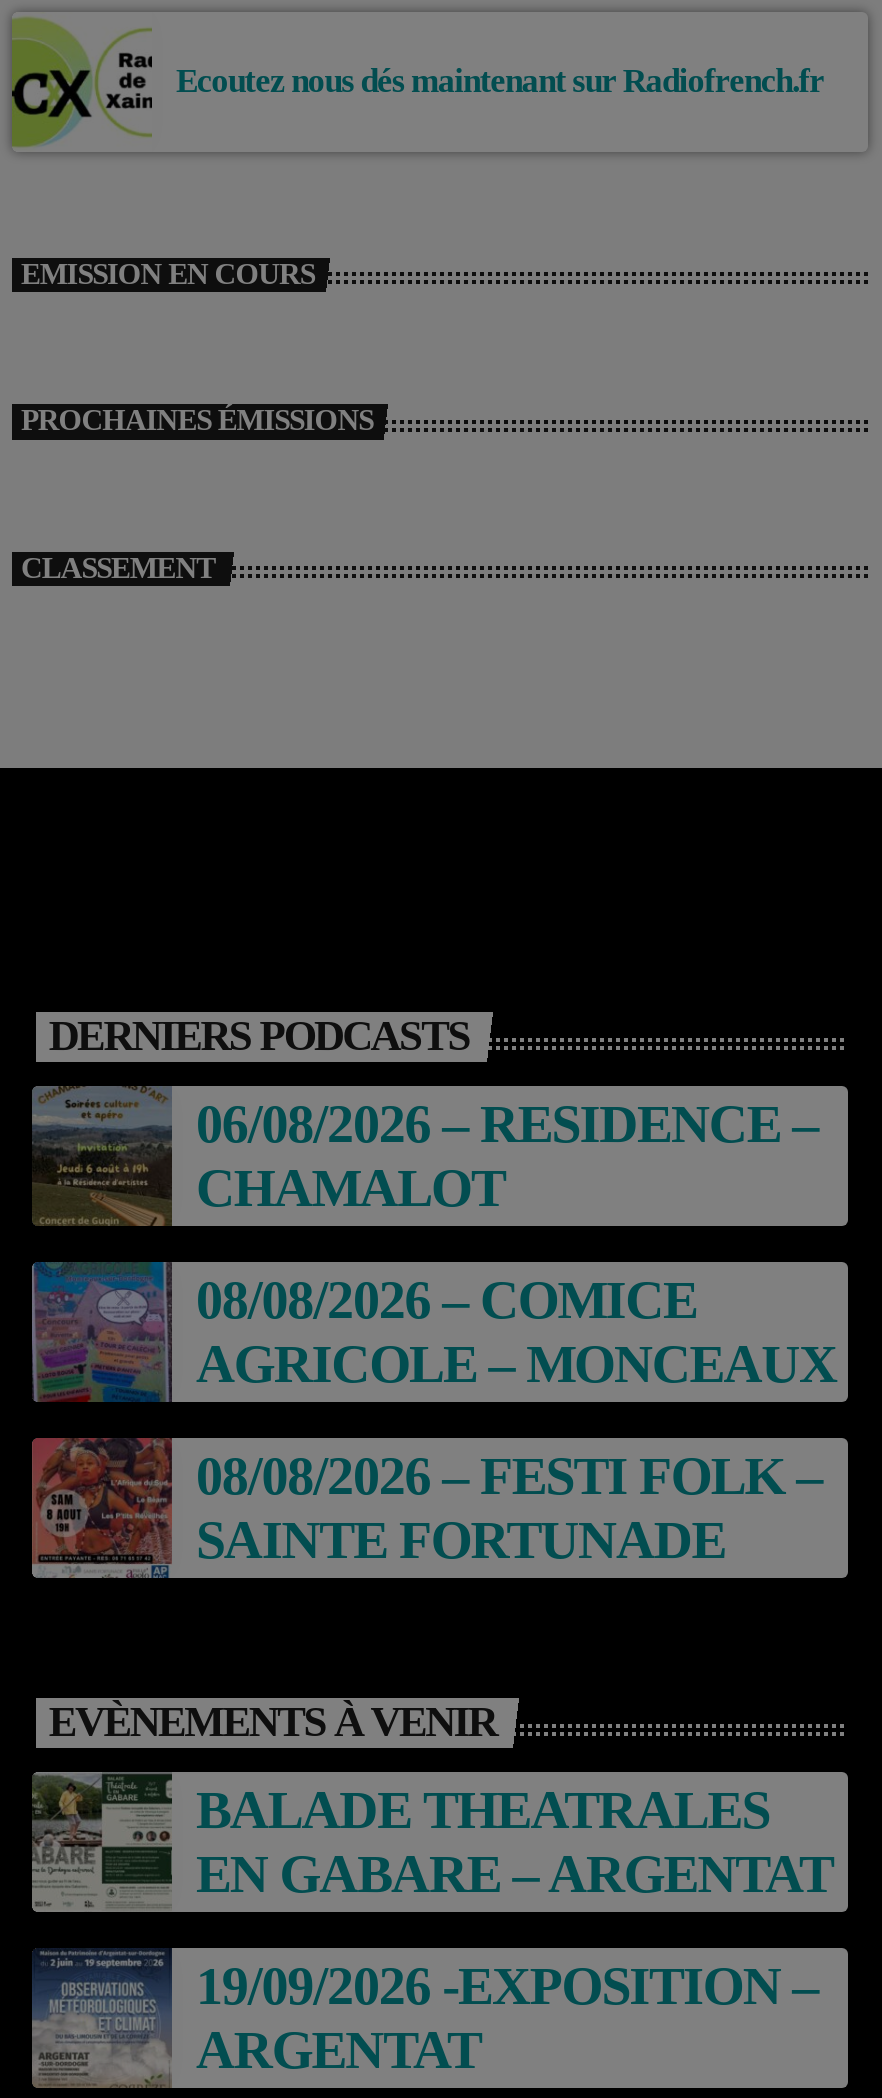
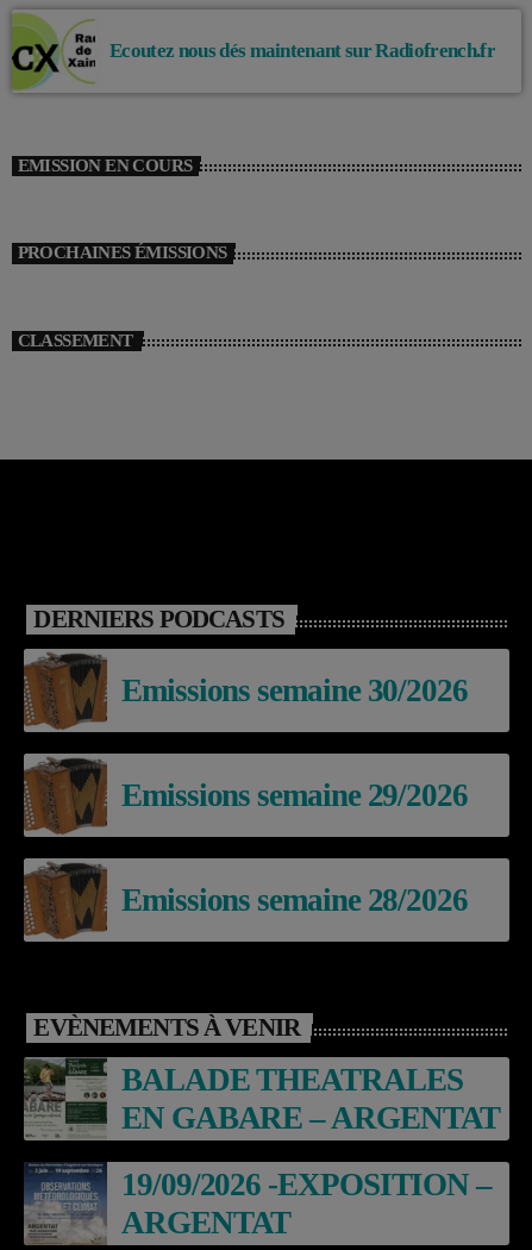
- [image]
- 06/08/2026 – RESIDENCE –
- CHAMALOT
+ [image]
+ Emissions semaine 30/2026

- [image]
- 08/08/2026 – COMICE
- AGRICOLE – MONCEAUX
+ [image]
+ Emissions semaine 29/2026

- [image]
- 08/08/2026 – FESTI FOLK –
- SAINTE FORTUNADE
+ [image]
+ Emissions semaine 28/2026
